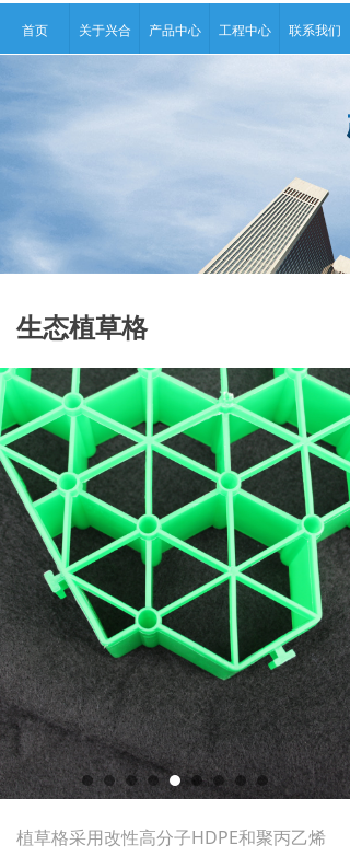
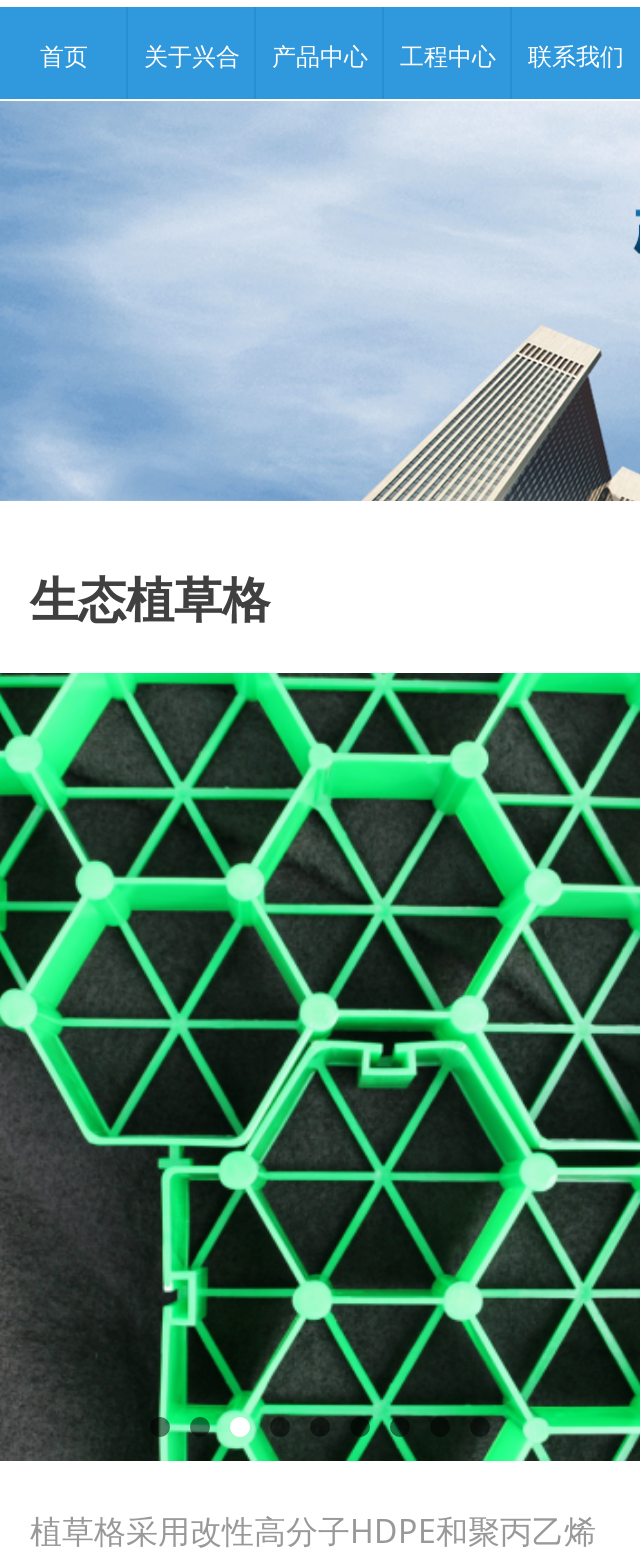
- [image]
+ [image]
